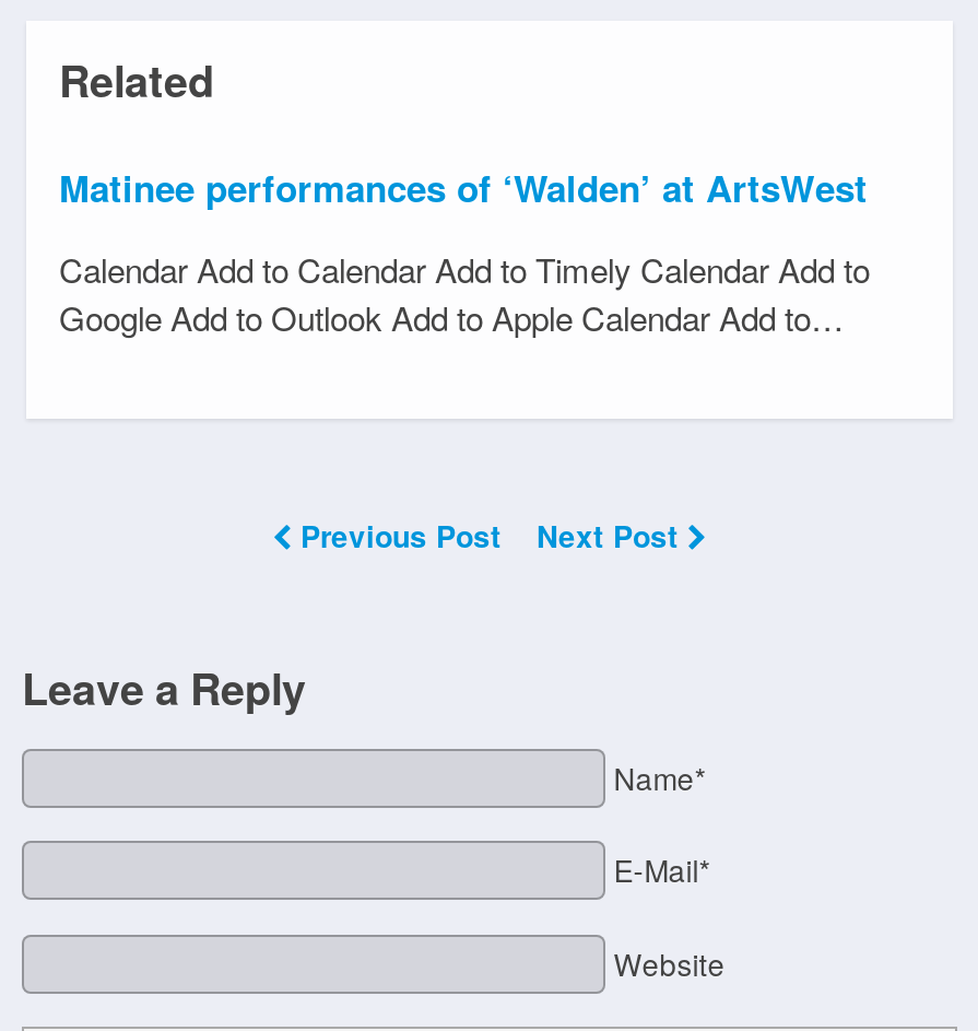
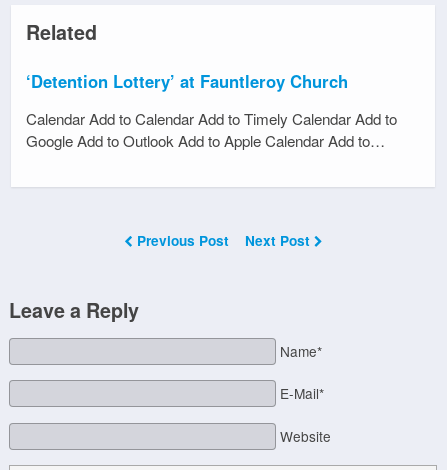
- Matinee performances of ‘Walden’ at ArtsWest
+ ‘Detention Lottery’ at Fauntleroy Church
